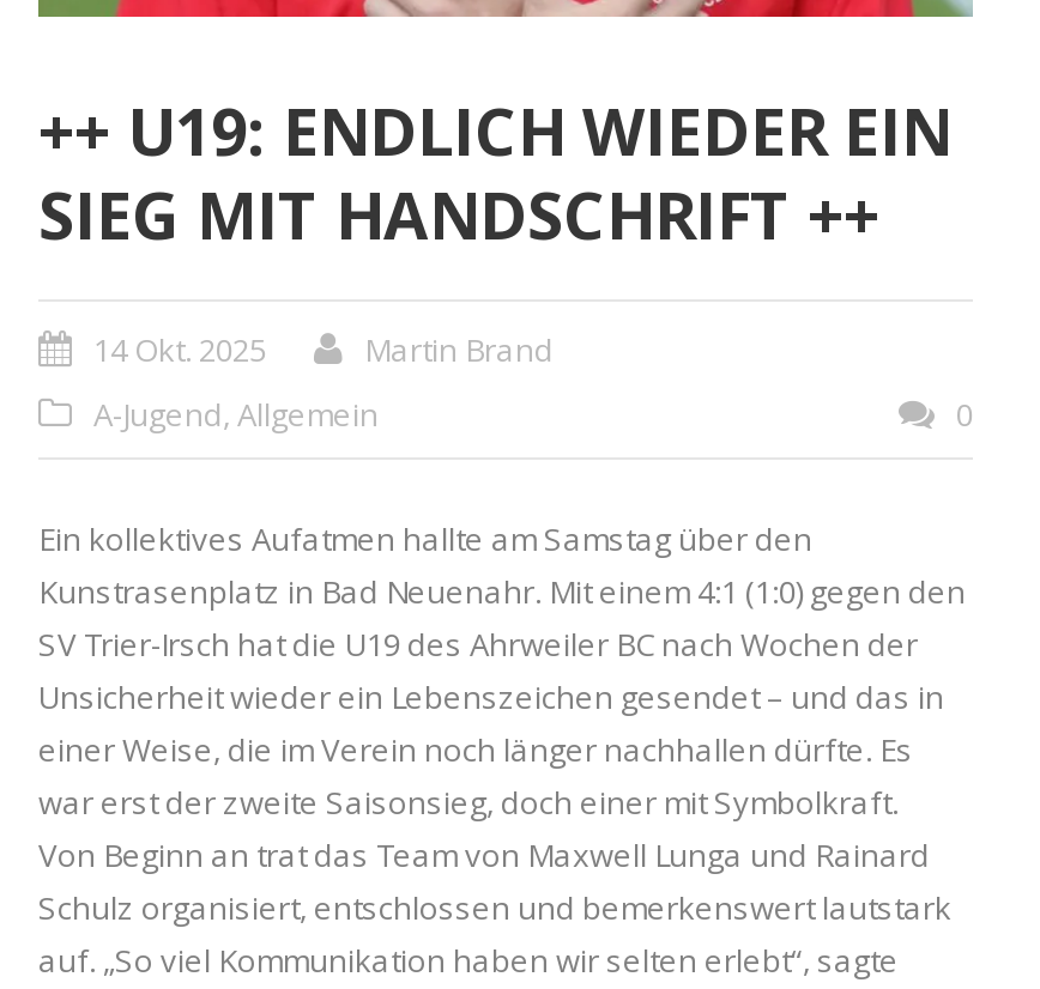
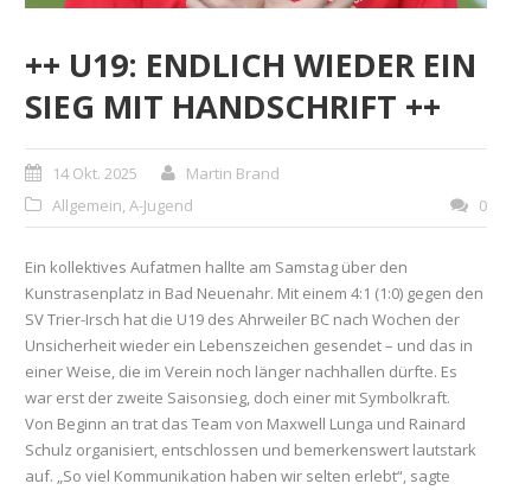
- A-Jugend, Allgemein
+ Allgemein, A-Jugend
